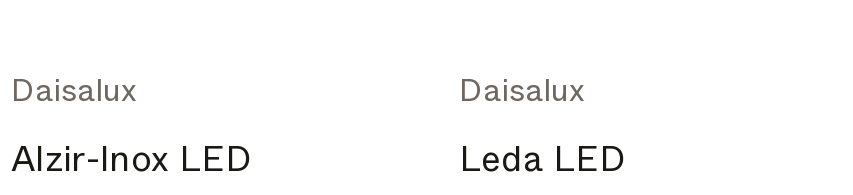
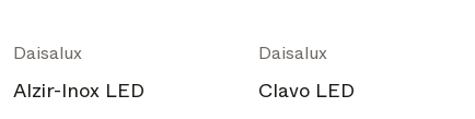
- Leda LED
+ Clavo LED
